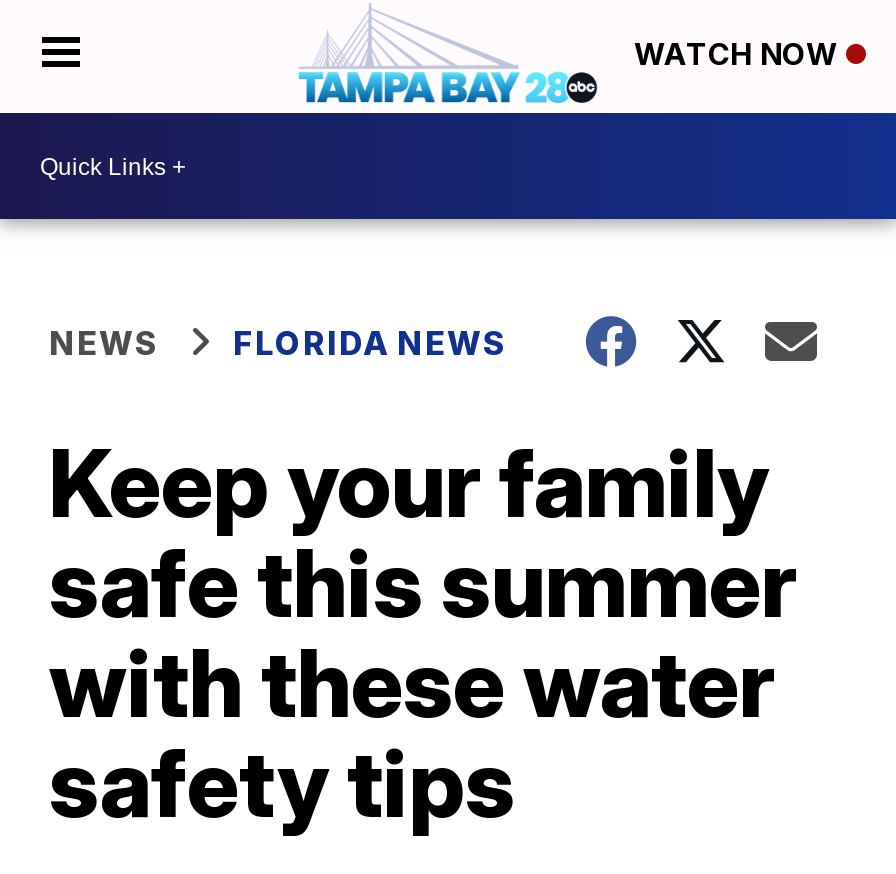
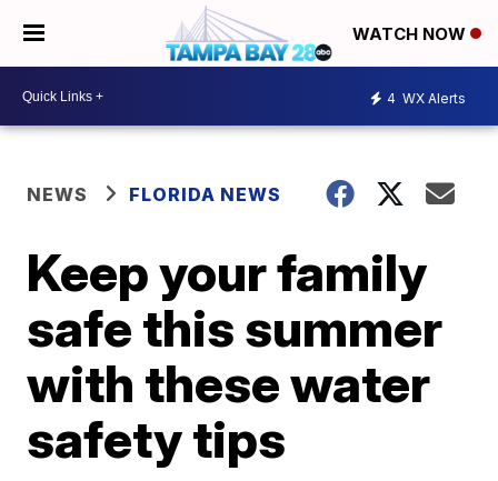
+ 4 WX Alerts
